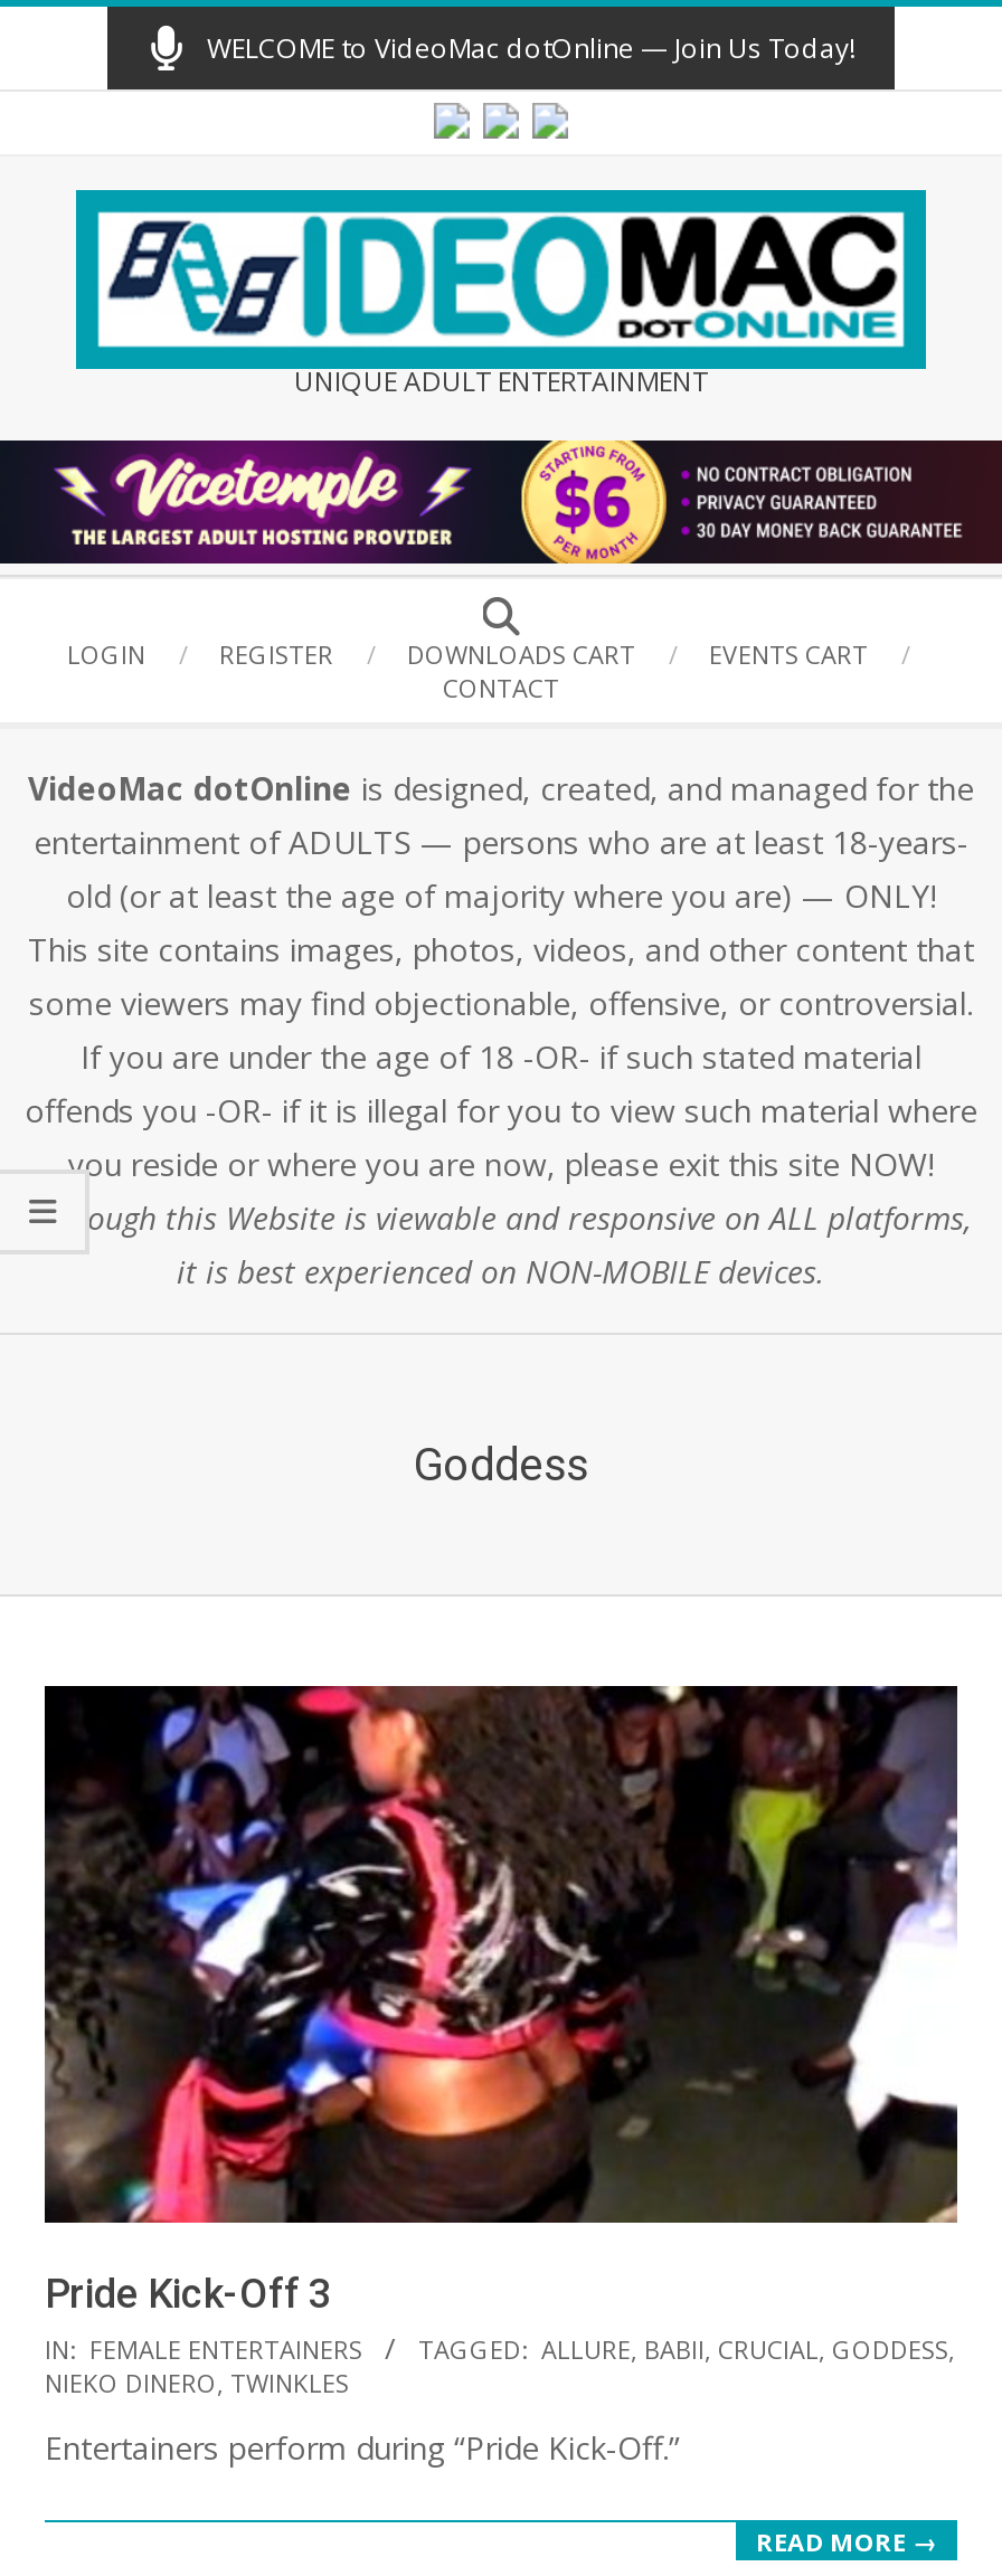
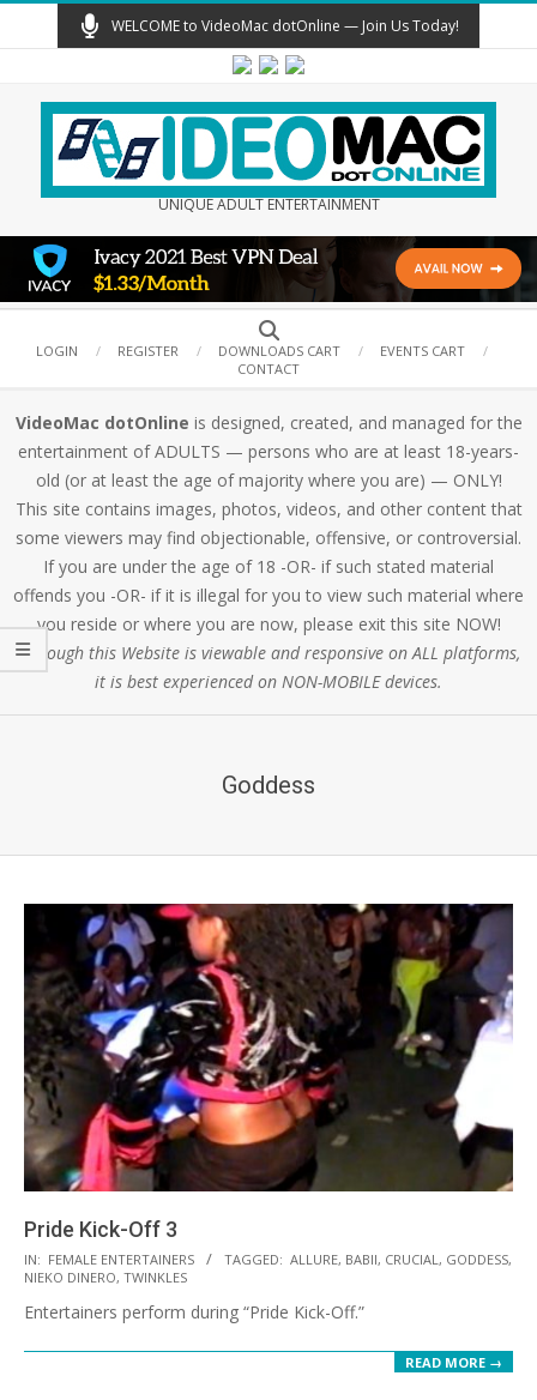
- [image]
+ [image]
